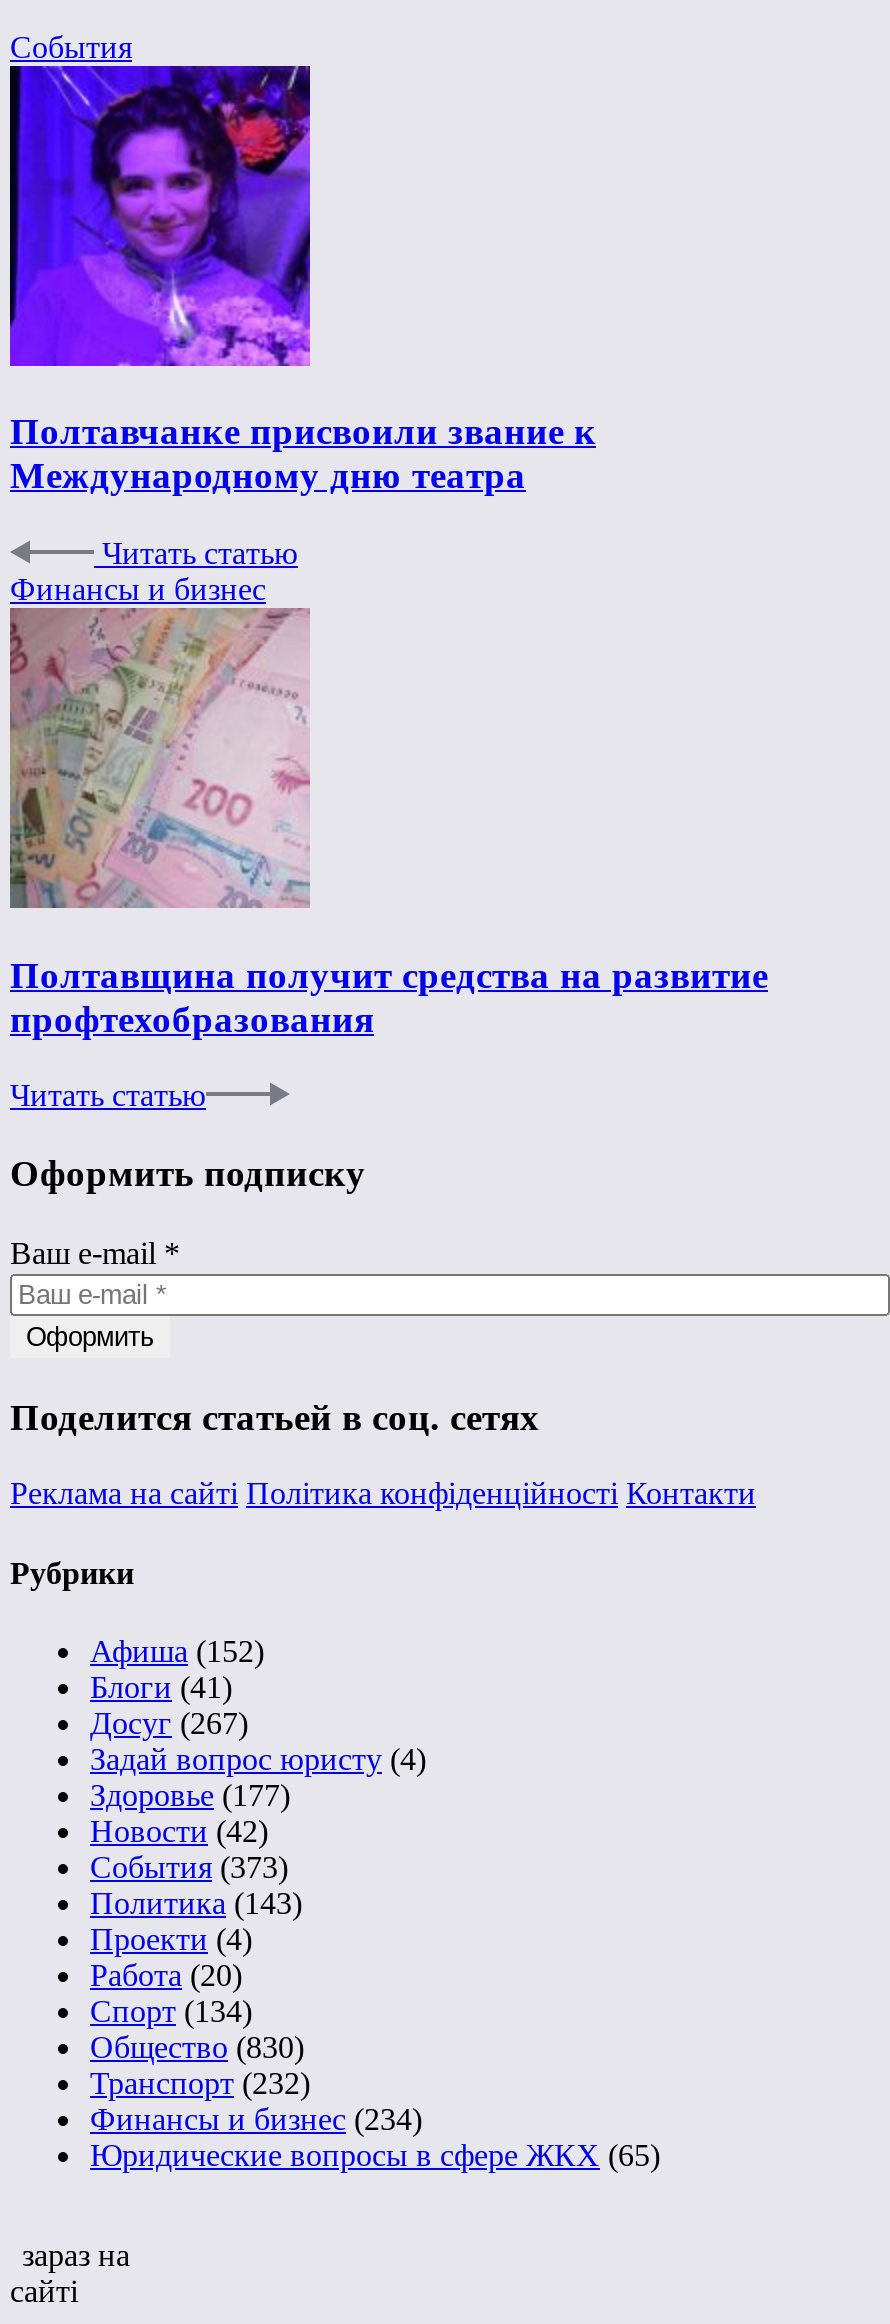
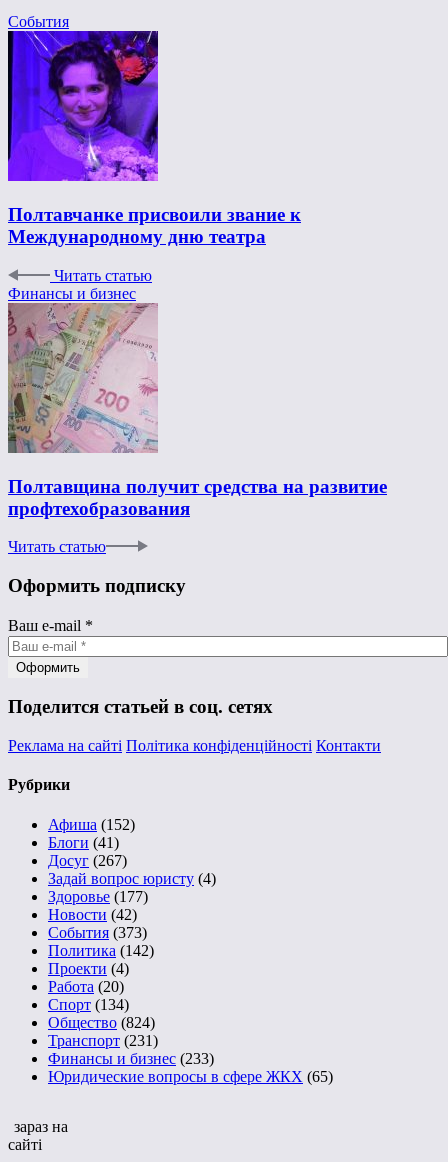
- Политика(143)
+ Политика(142)

- Общество (830)
+ Общество (824)

- Транспорт (232)
+ Транспорт (231)

- Финансы и бизнес (234)
+ Финансы и бизнес (233)
